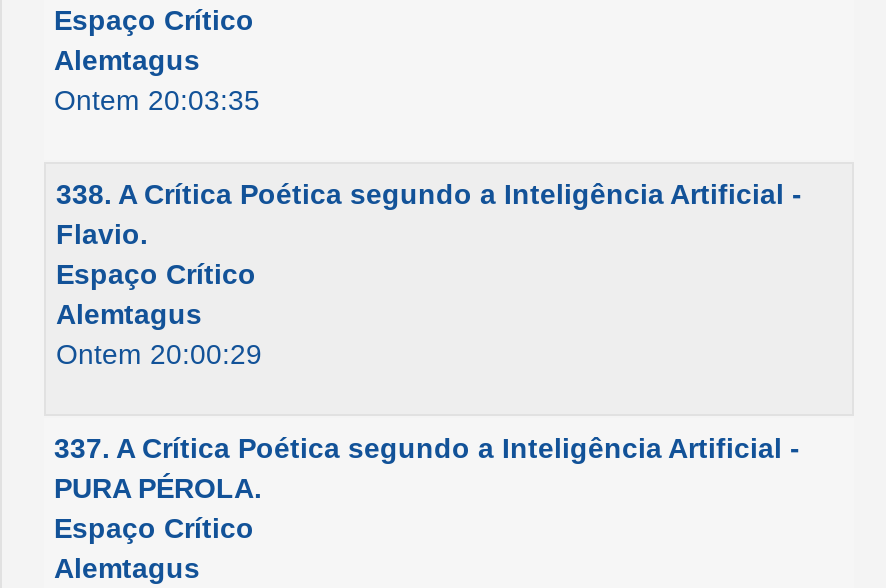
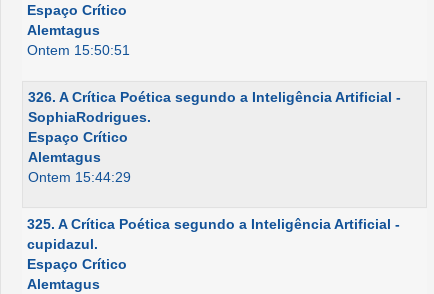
- Ontem 20:03:35
+ Ontem 15:50:51

- 338. A Crítica Poética segundo a Inteligência Artificial -
- Flavio.
+ 326. A Crítica Poética segundo a Inteligência Artificial -
+ SophiaRodrigues.

- Ontem 20:00:29
+ Ontem 15:44:29

- 337. A Crítica Poética segundo a Inteligência Artificial -
- PURA PÉROLA.
+ 325. A Crítica Poética segundo a Inteligência Artificial -
+ cupidazul.
